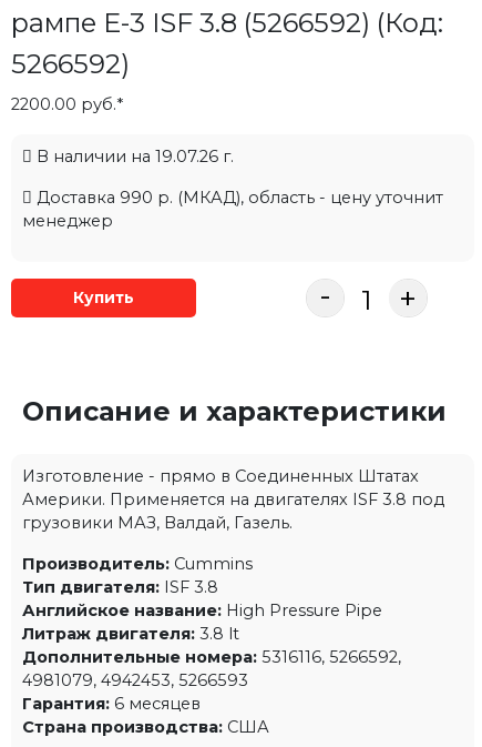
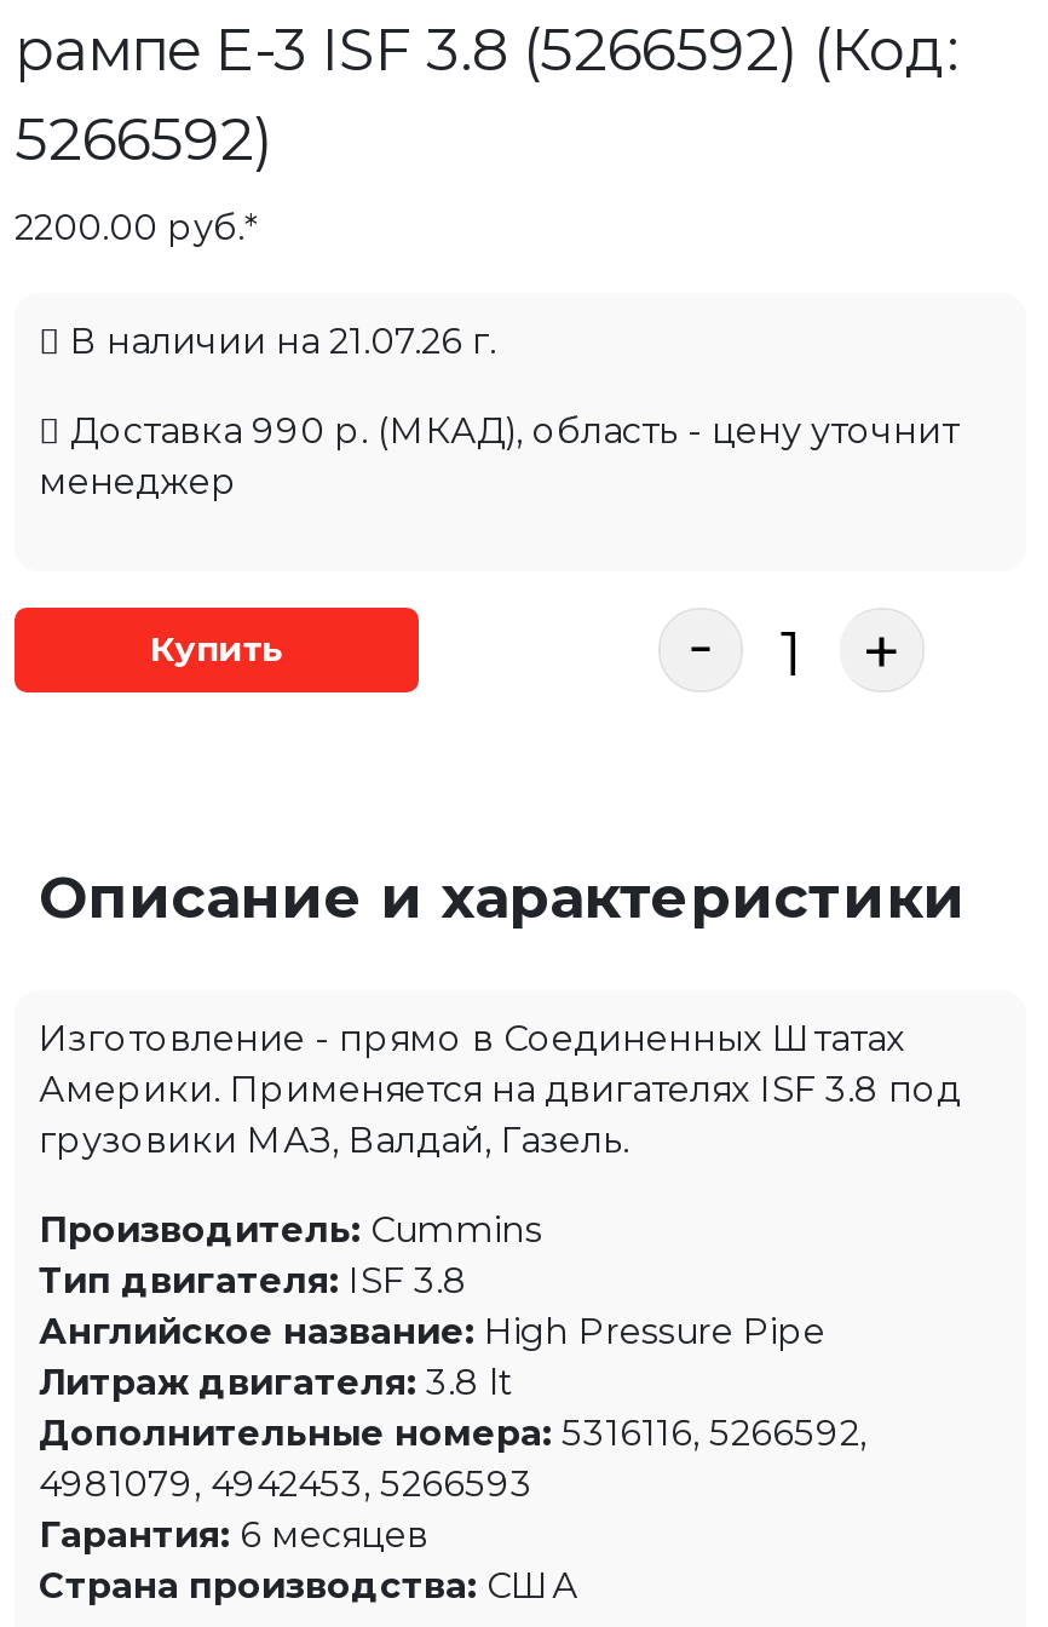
- В наличии на 19.07.26 г.
+ В наличии на 21.07.26 г.
